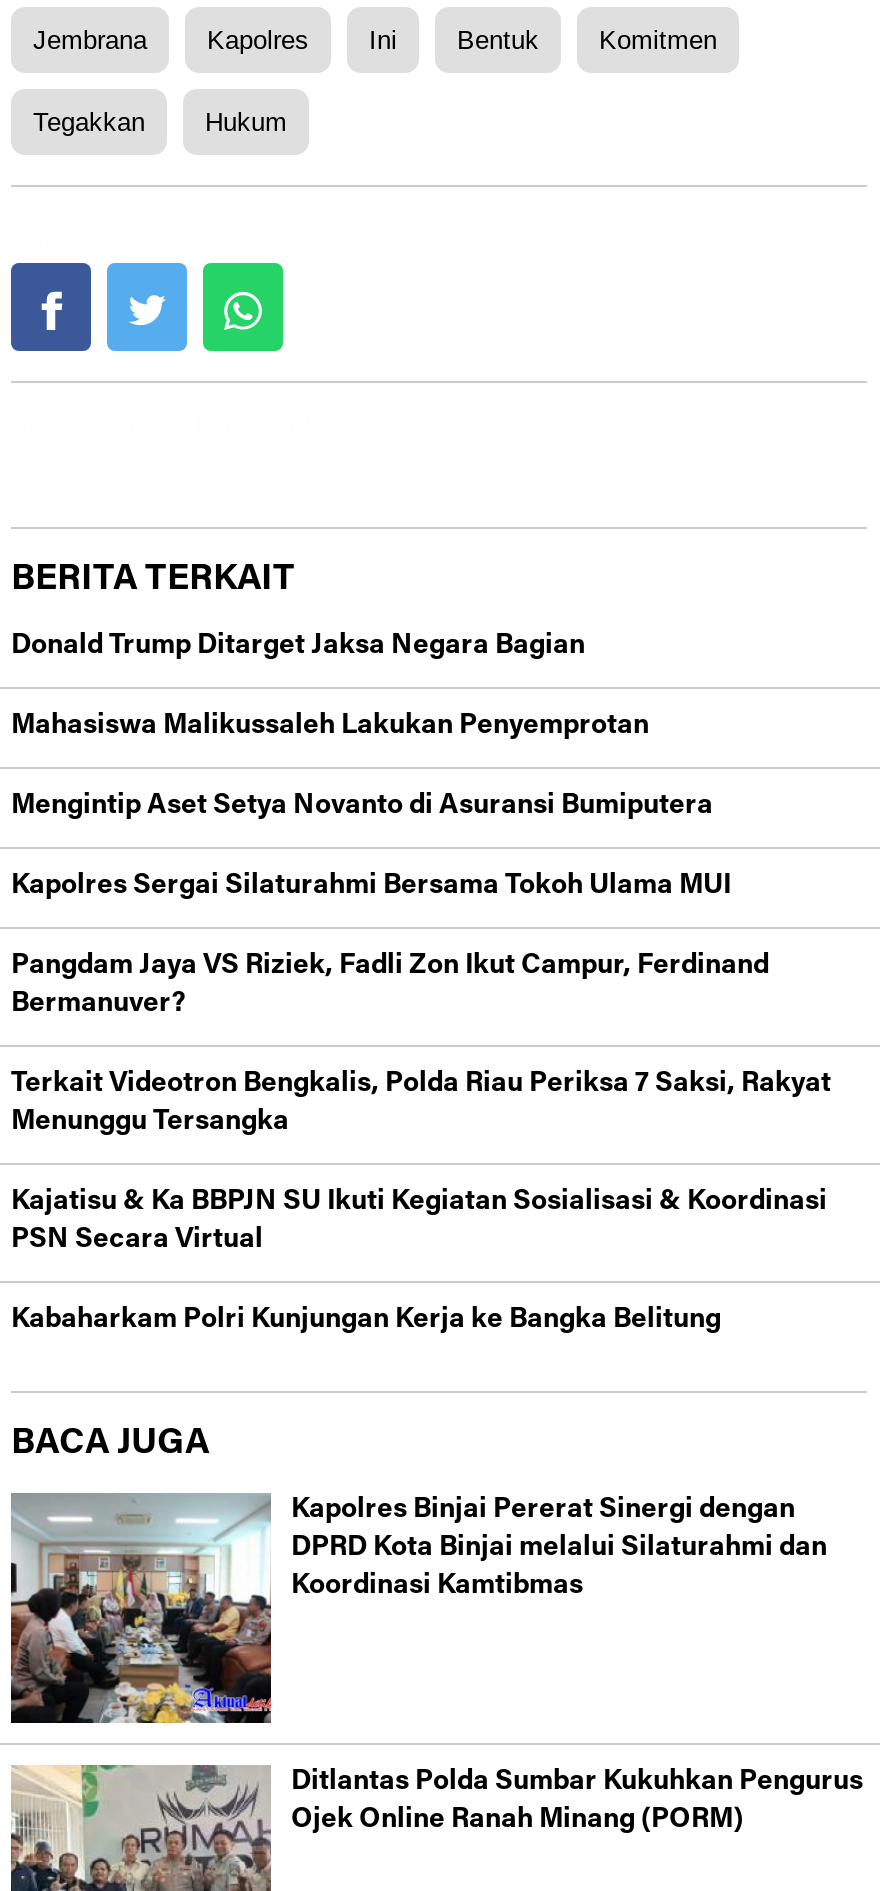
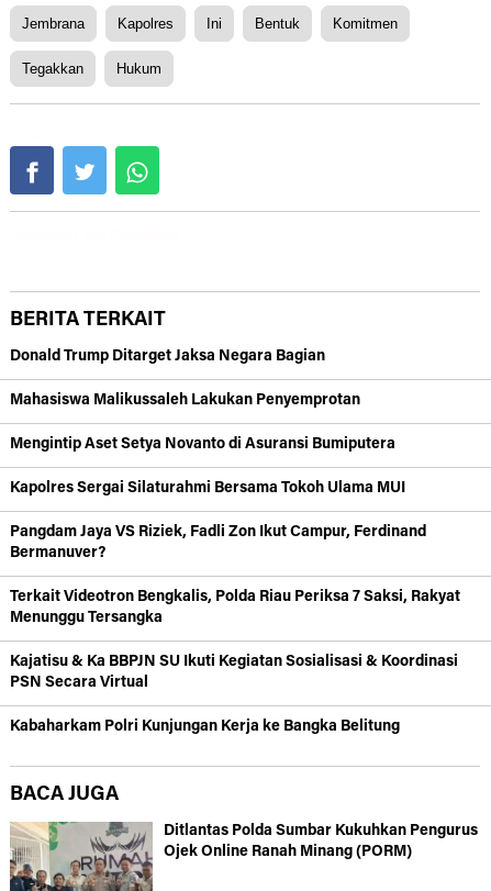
- [image]
- Kapolres Binjai Pererat Sinergi dengan
- DPRD Kota Binjai melalui Silaturahmi dan
- Koordinasi Kamtibmas
